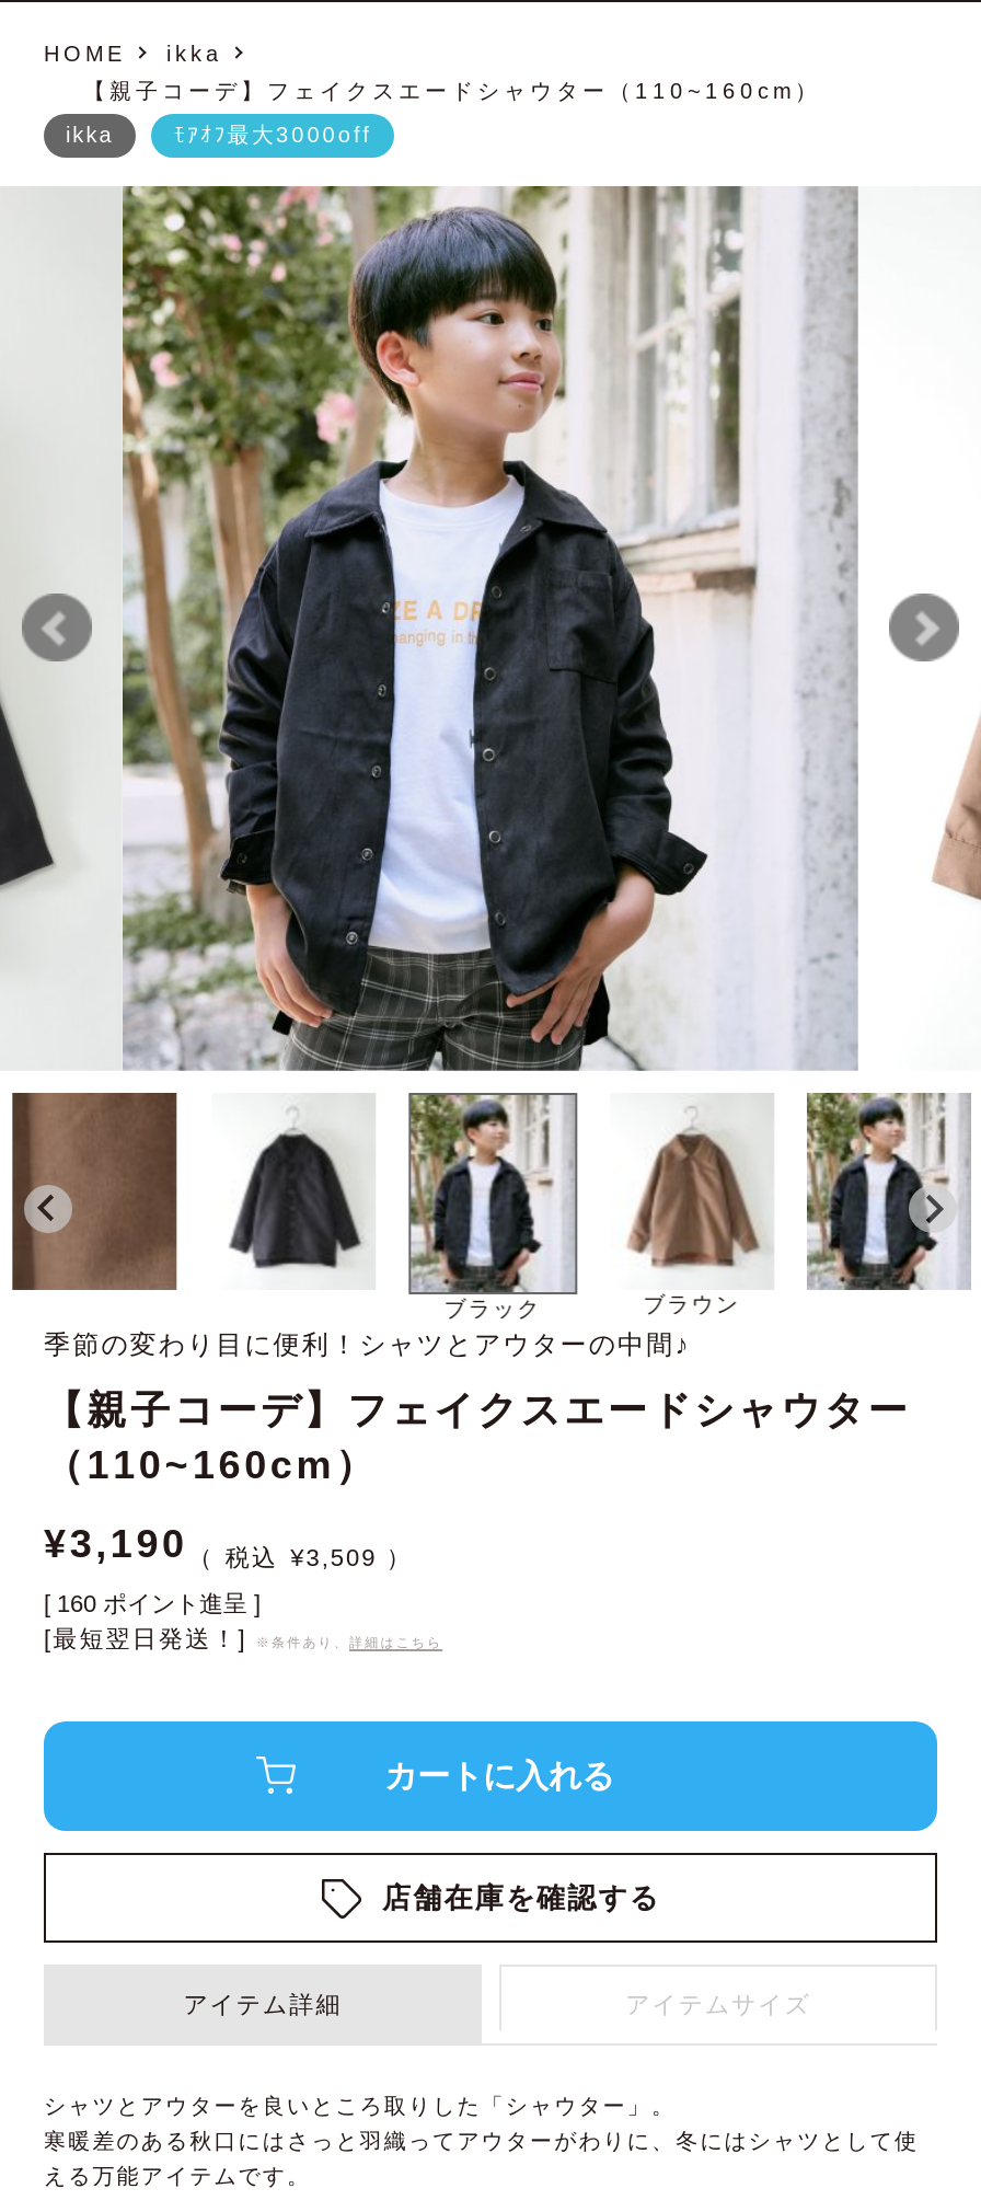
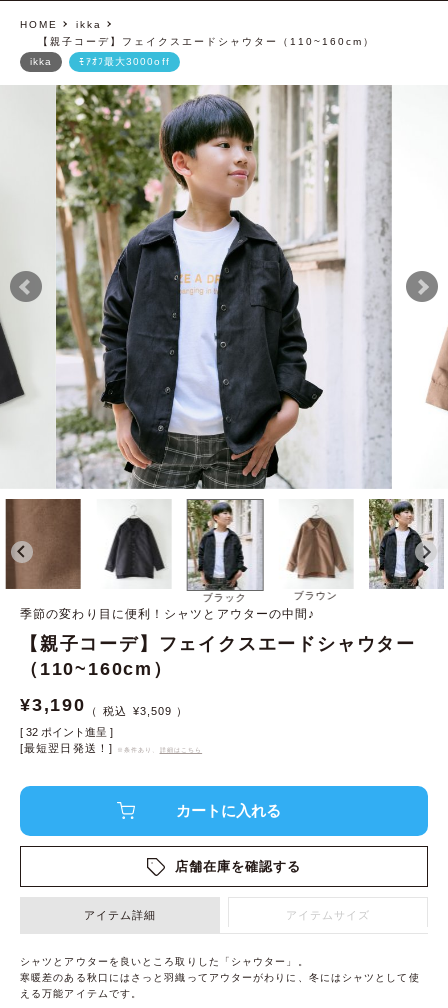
- [ 160 ポイント進呈 ]
+ [ 32 ポイント進呈 ]
